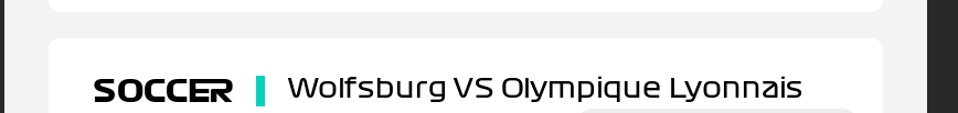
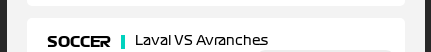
- Wolfsburg VS Olympique Lyonnais
+ Laval VS Avranches
